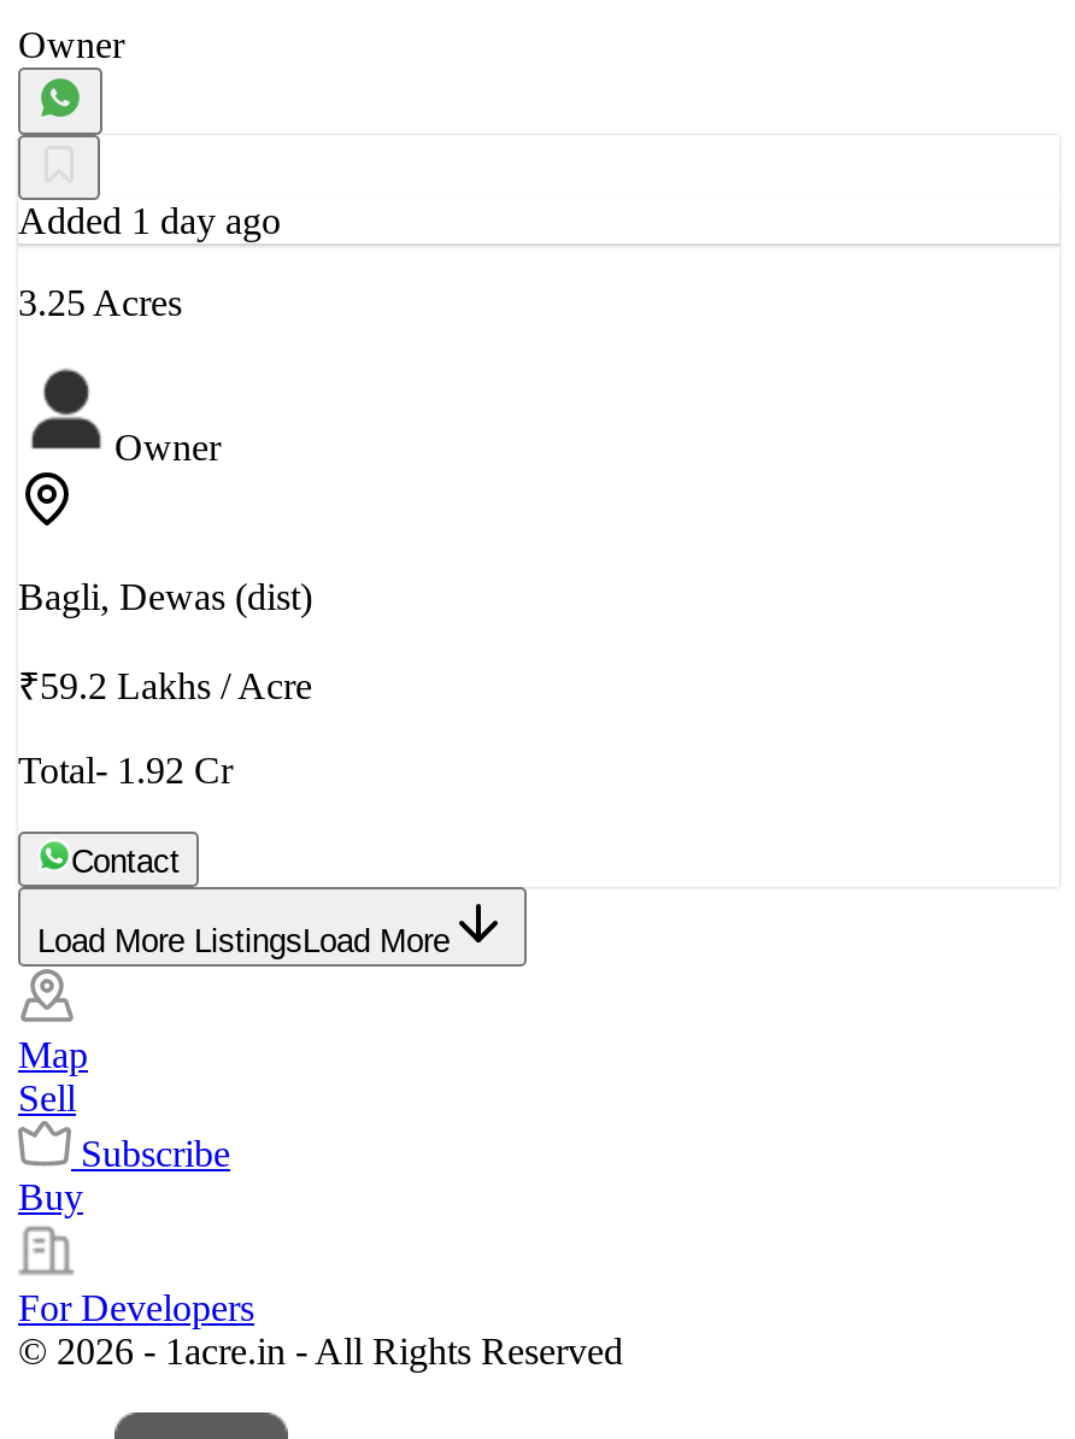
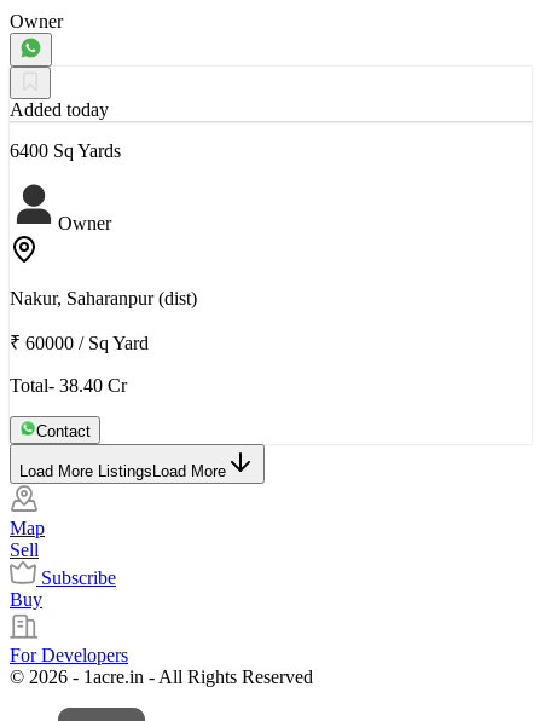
- Added 1 day ago
+ Added today

- 3.25 Acres
+ 6400 Sq Yards

- Bagli, Dewas (dist)
+ Nakur, Saharanpur (dist)

- ₹59.2 Lakhs / Acre
+ ₹ 60000 / Sq Yard

- Total- 1.92 Cr
+ Total- 38.40 Cr
